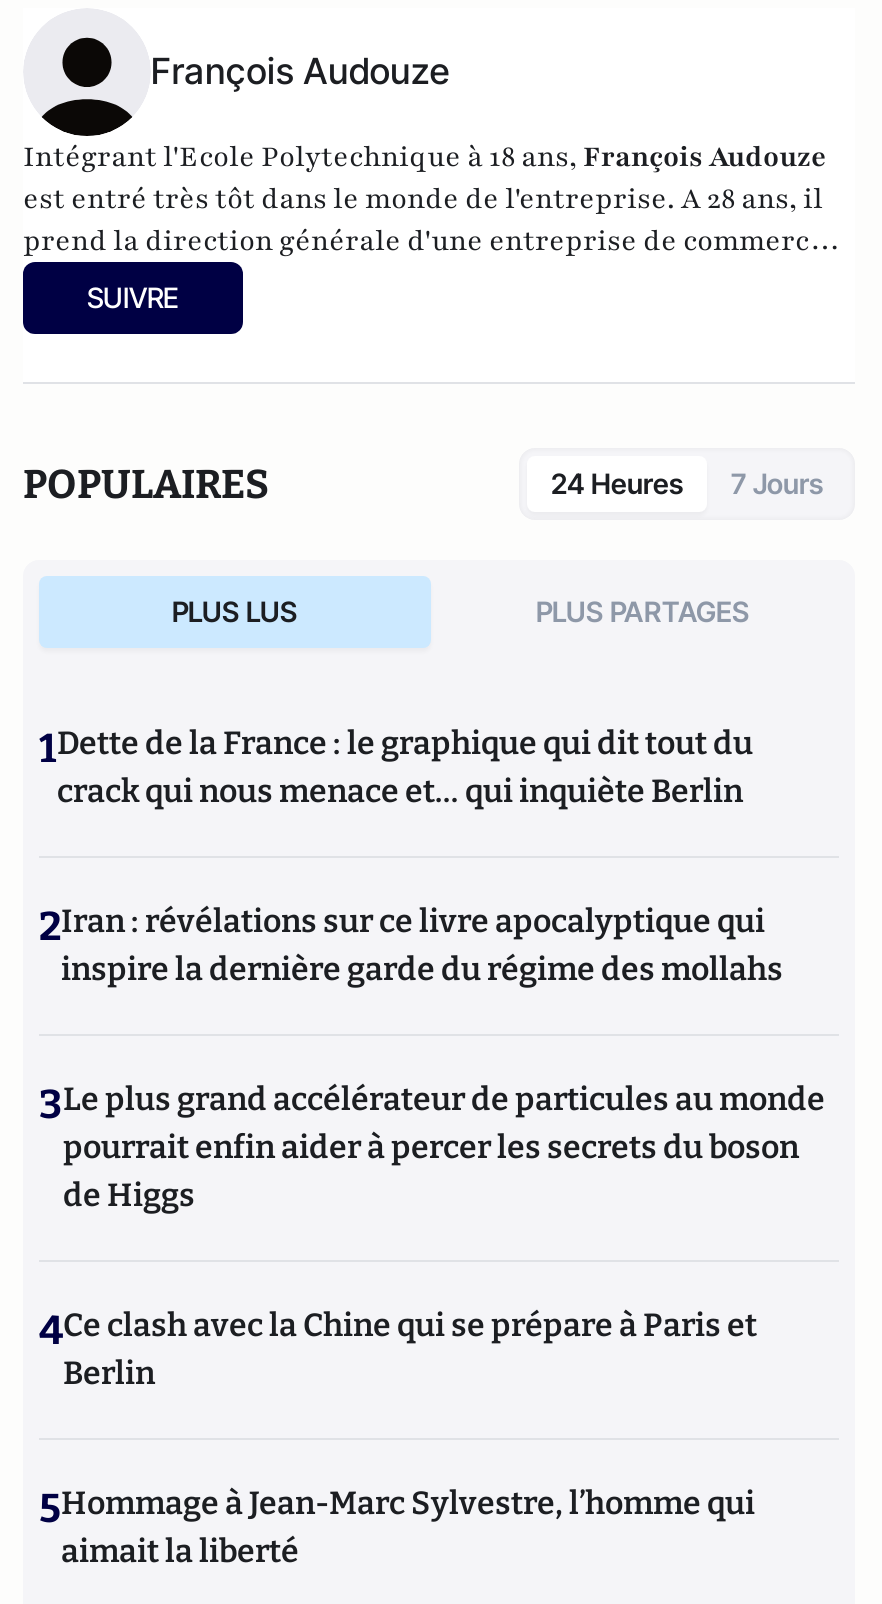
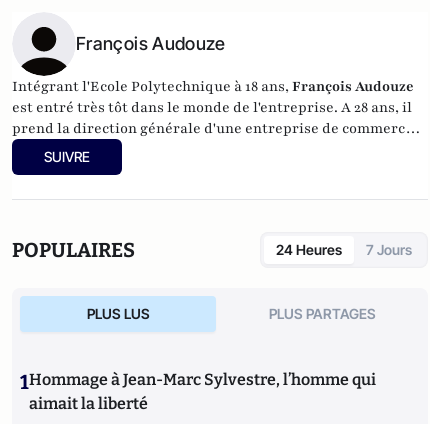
- 1Dette de la France : le graphique qui dit tout du
- crack qui nous menace et… qui inquiète Berlin
- 2Iran : révélations sur ce livre apocalyptique qui
- inspire la dernière garde du régime des mollahs
- 3Le plus grand accélérateur de particules au monde
- pourrait enfin aider à percer les secrets du boson
- de Higgs
- 4Ce clash avec la Chine qui se prépare à Paris et
- Berlin
- 5Hommage à Jean-Marc Sylvestre, l’homme qui
+ 1Hommage à Jean-Marc Sylvestre, l’homme qui
